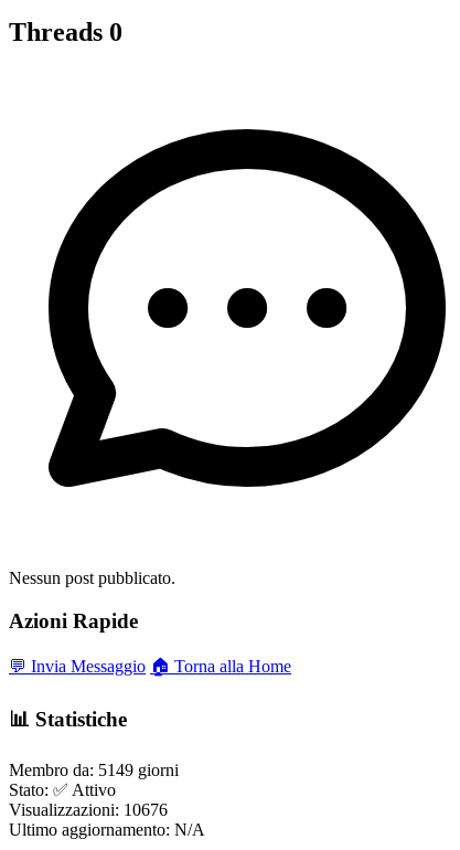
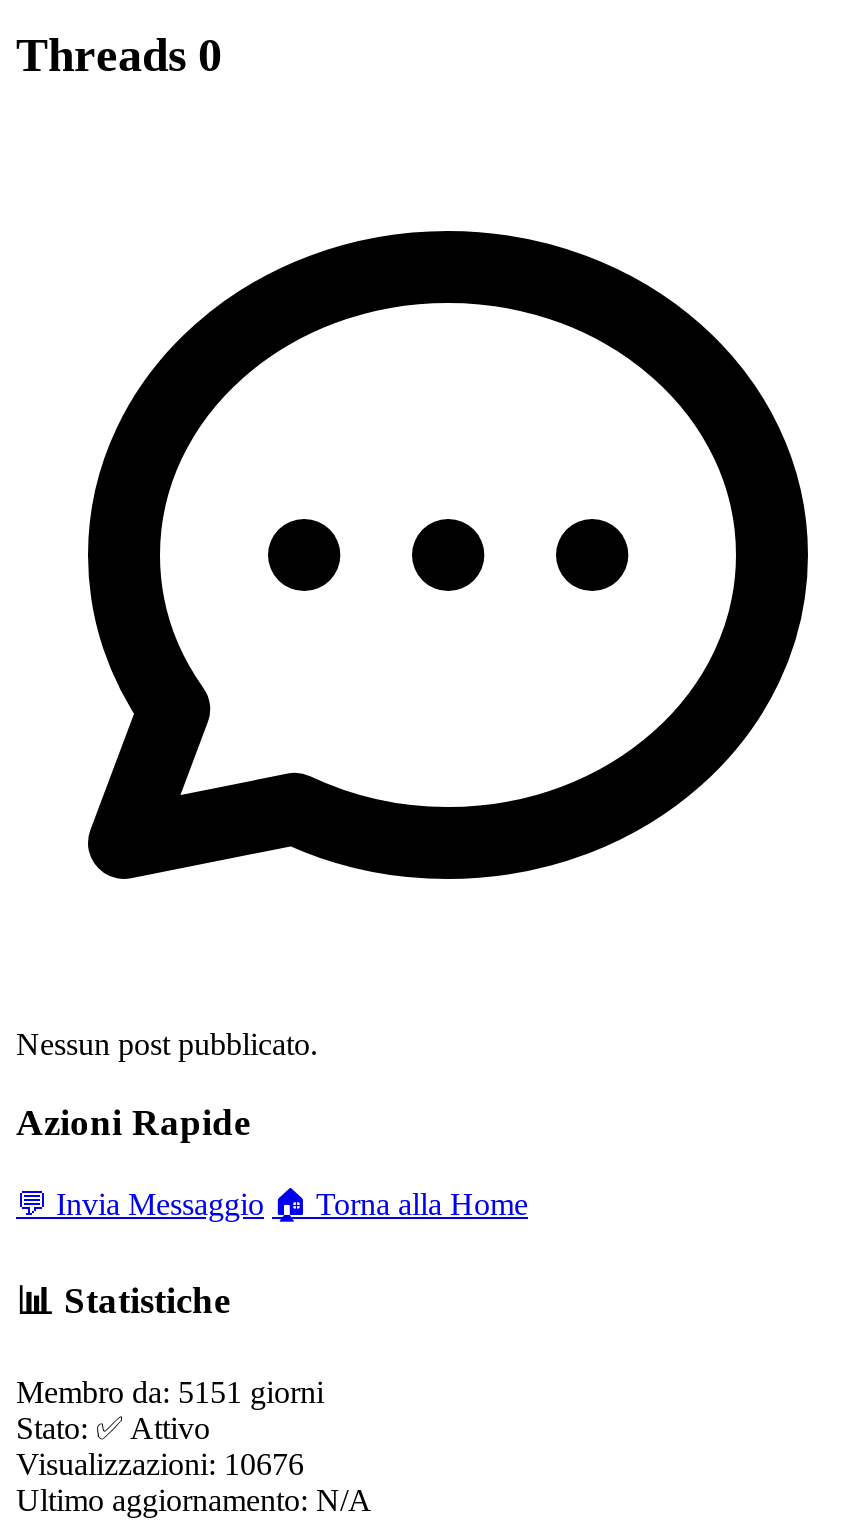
- Membro da: 5149 giorni
+ Membro da: 5151 giorni
